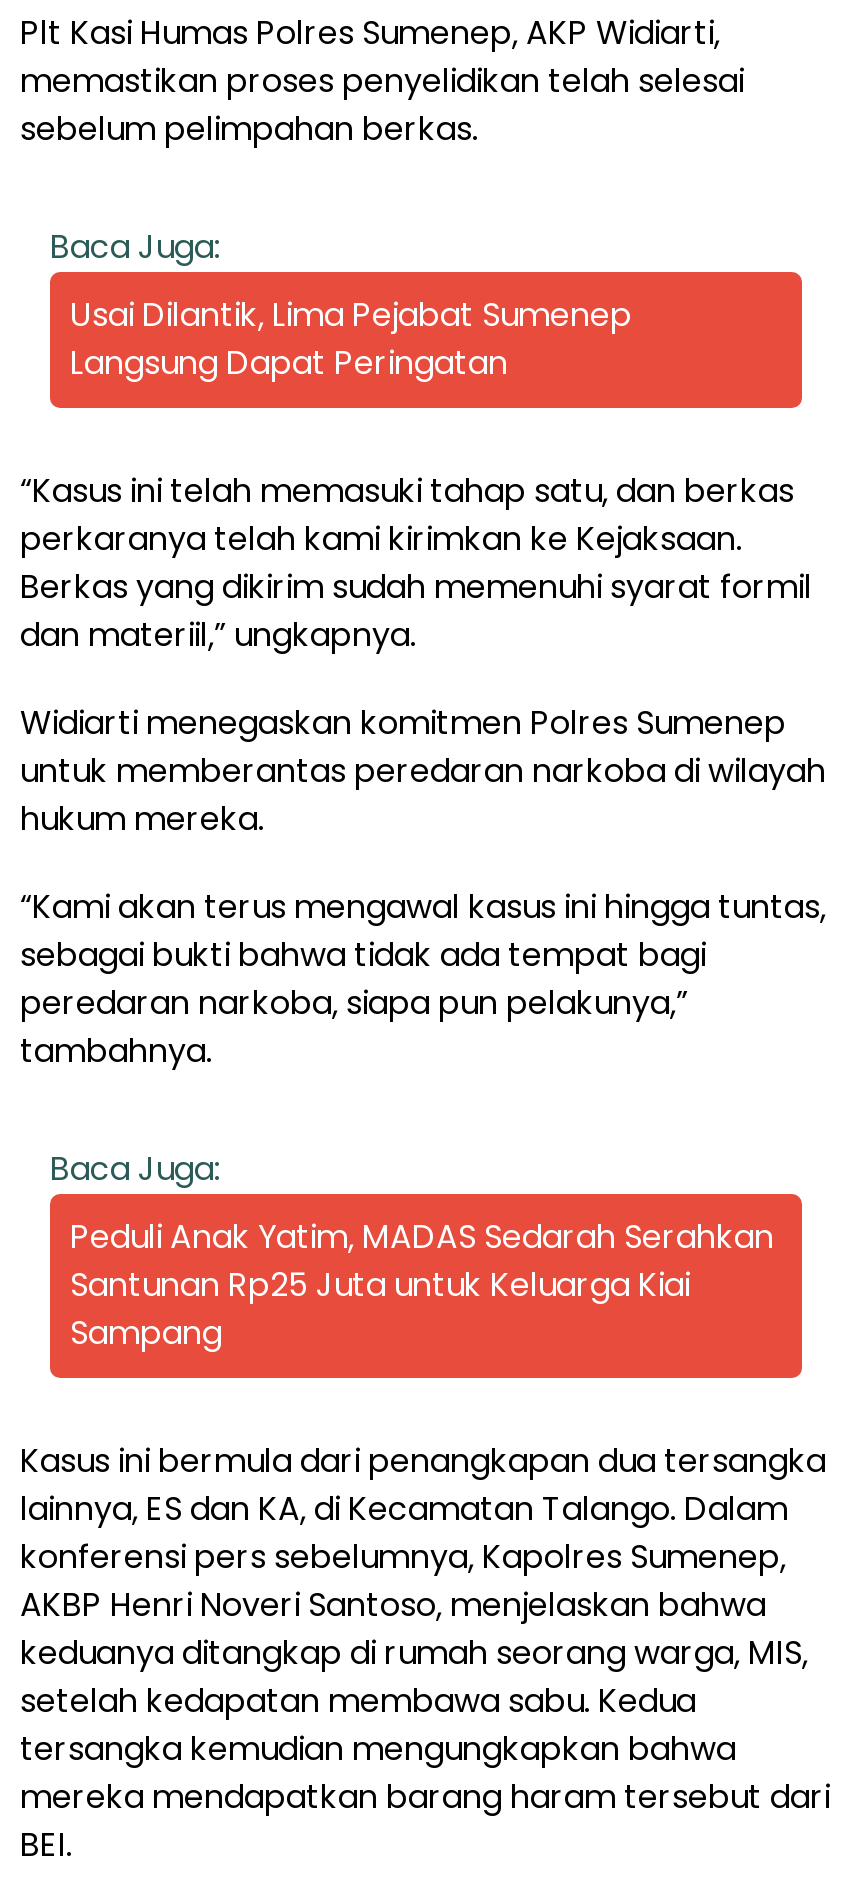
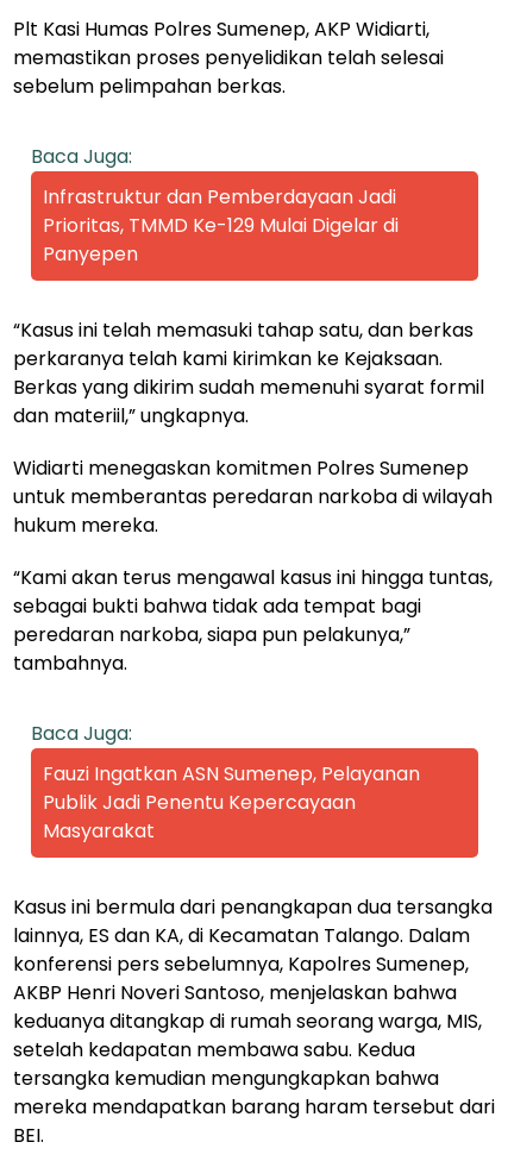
- Usai Dilantik, Lima Pejabat Sumenep
- Langsung Dapat Peringatan
+ Infrastruktur dan Pemberdayaan Jadi
+ Prioritas, TMMD Ke-129 Mulai Digelar di
+ Panyepen

- Peduli Anak Yatim, MADAS Sedarah Serahkan
- Santunan Rp25 Juta untuk Keluarga Kiai
- Sampang
+ Fauzi Ingatkan ASN Sumenep, Pelayanan
+ Publik Jadi Penentu Kepercayaan
+ Masyarakat
